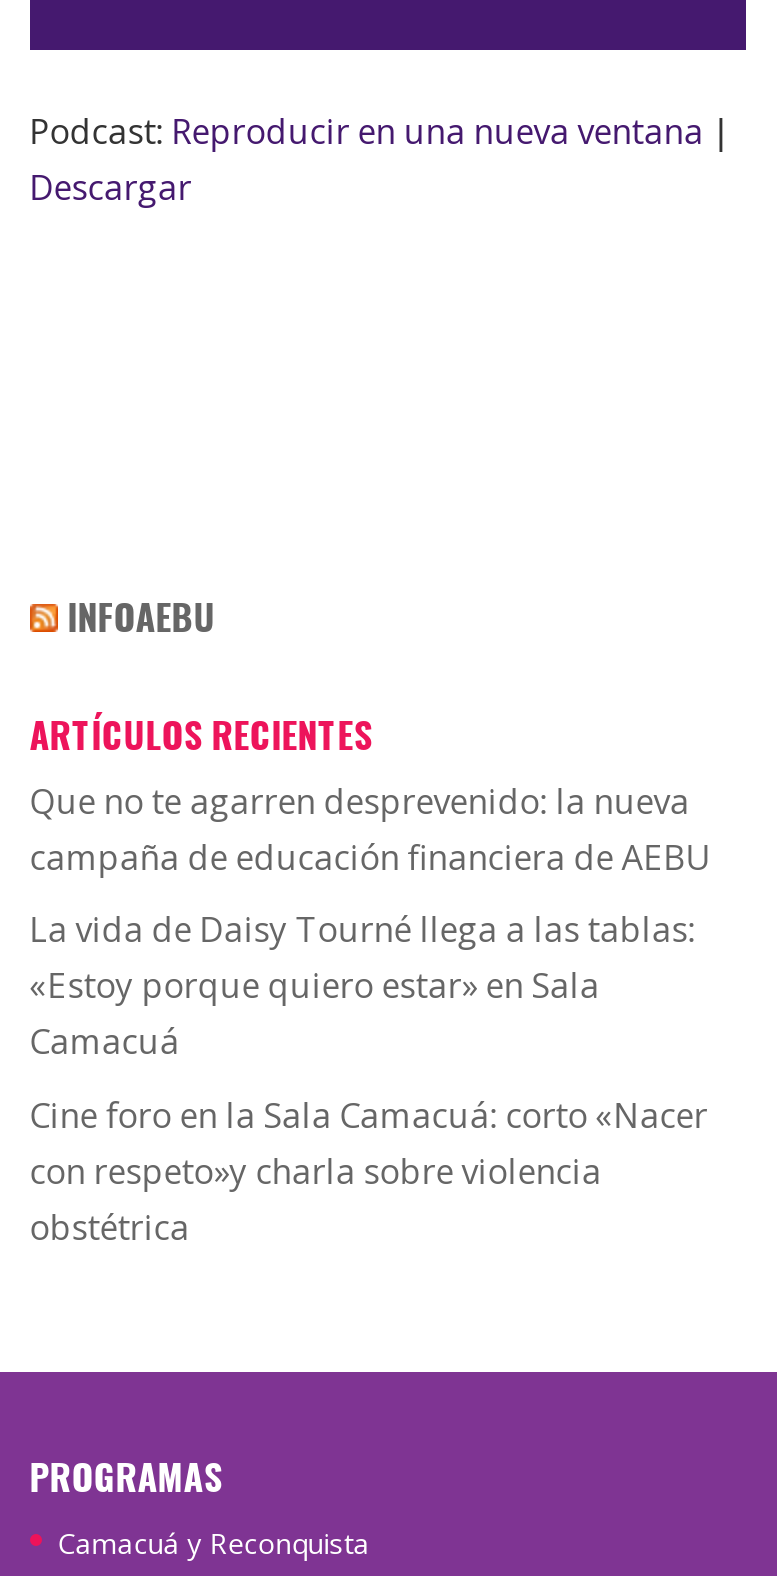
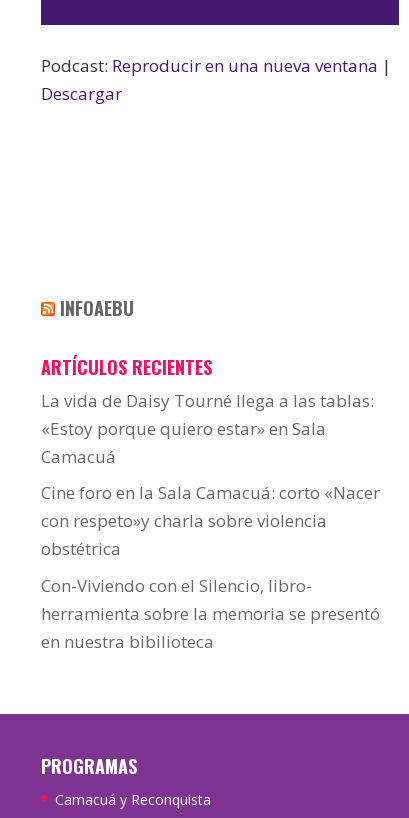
- Que no te agarren desprevenido: la nueva
- campaña de educación financiera de AEBU

moved up: La vida de Daisy Tourné llega a las tablas: | «Estoy porque quiero estar» en Sala | Camacuá | Cine foro en la Sala Camacuá: corto «Nacer | con respeto»y charla sobre violencia | obstétrica

+ Con-Viviendo con el Silencio, libro-
+ herramienta sobre la memoria se presentó
+ en nuestra bibilioteca
